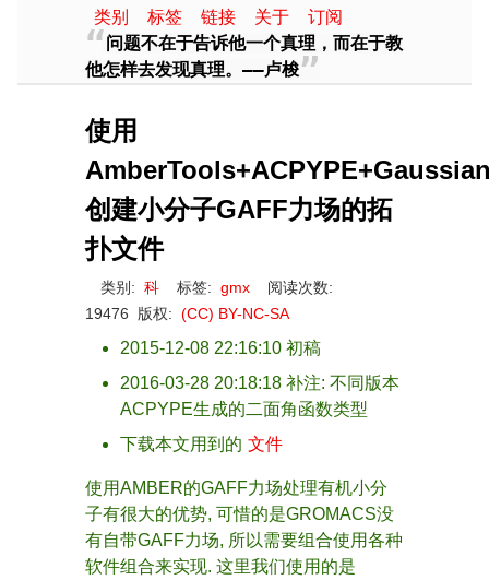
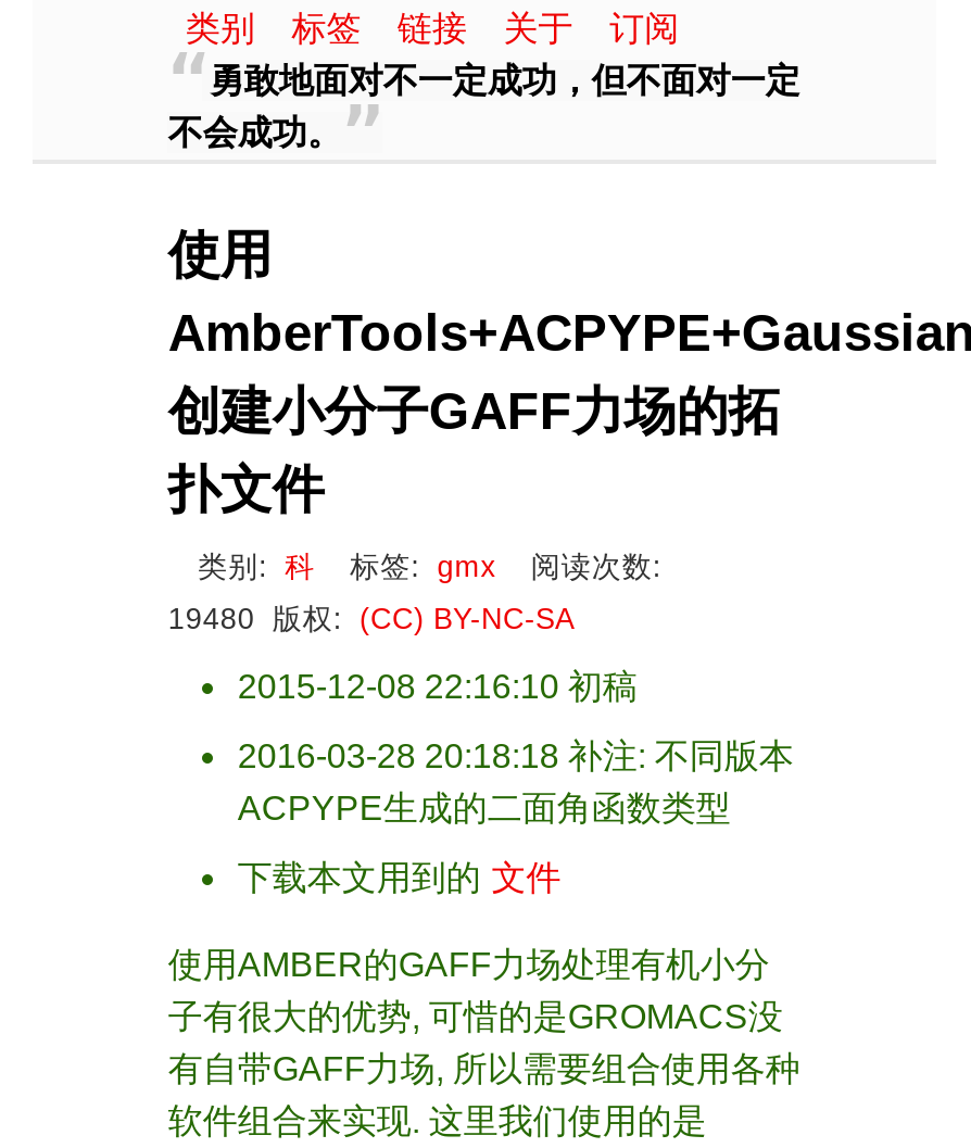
- 问题不在于告诉他一个真理，而在于教
- 他怎样去发现真理。——卢梭
+ 勇敢地面对不一定成功，但不面对一定
+ 不会成功。

- 19476版权: (CC) BY-NC-SA
+ 19480版权: (CC) BY-NC-SA
